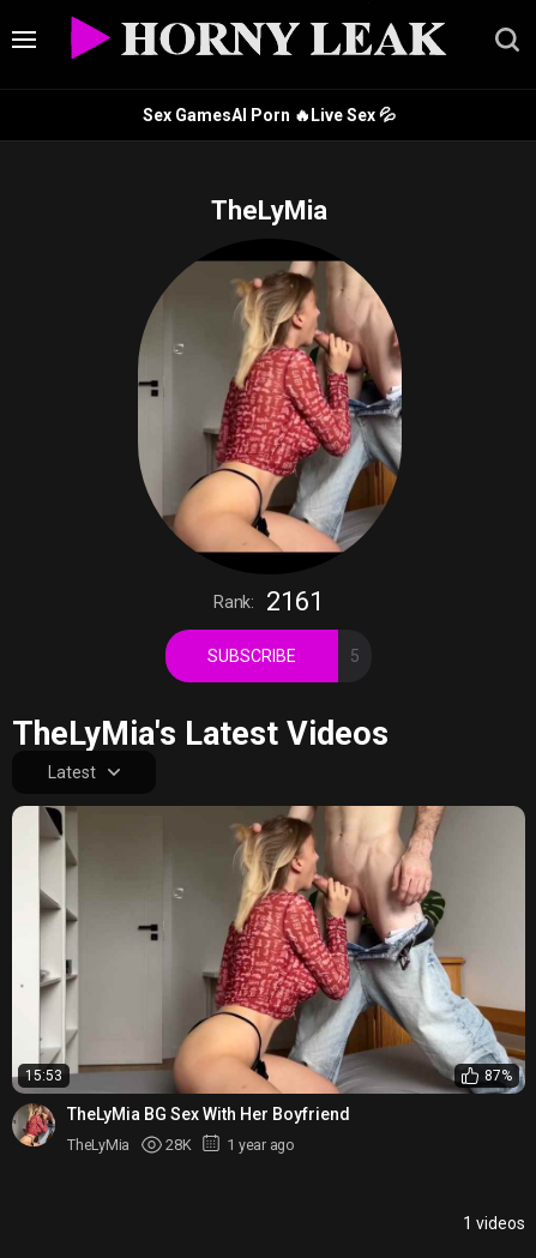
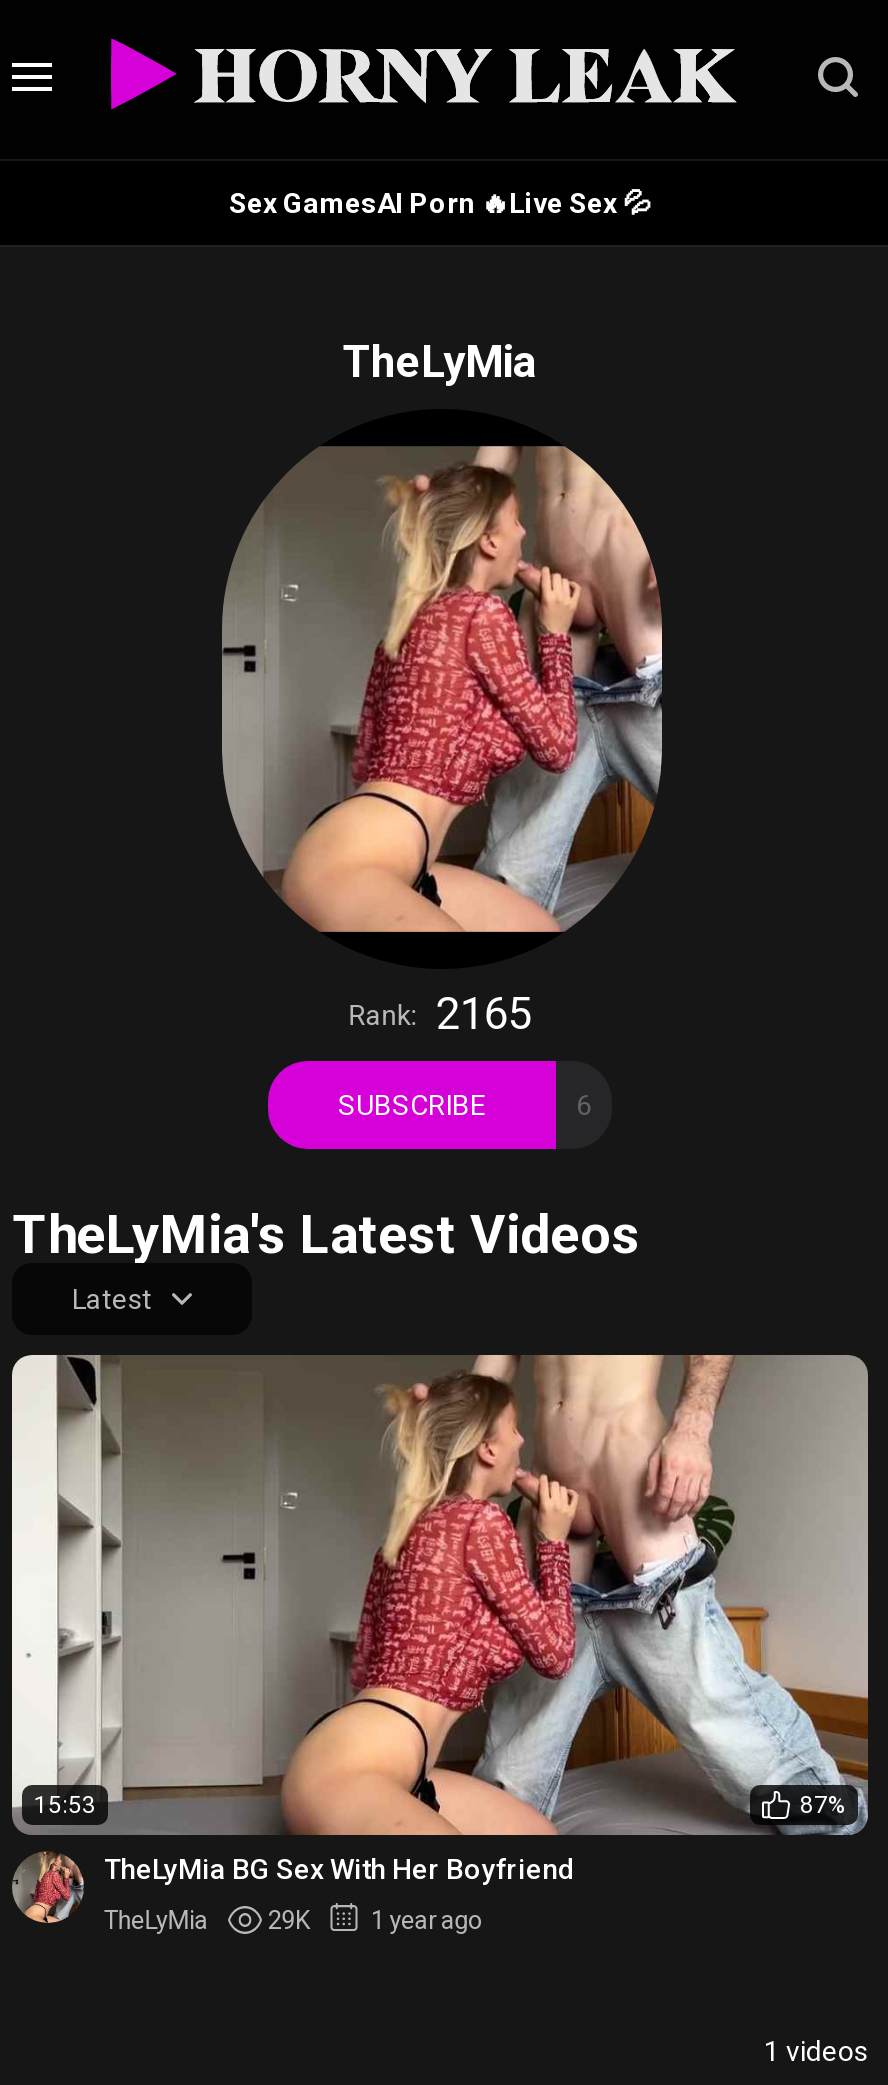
- Rank: 2161
+ Rank: 2165

- 5
+ 6

- TheLyMia 28K 1 year ago
+ TheLyMia 29K 1 year ago
